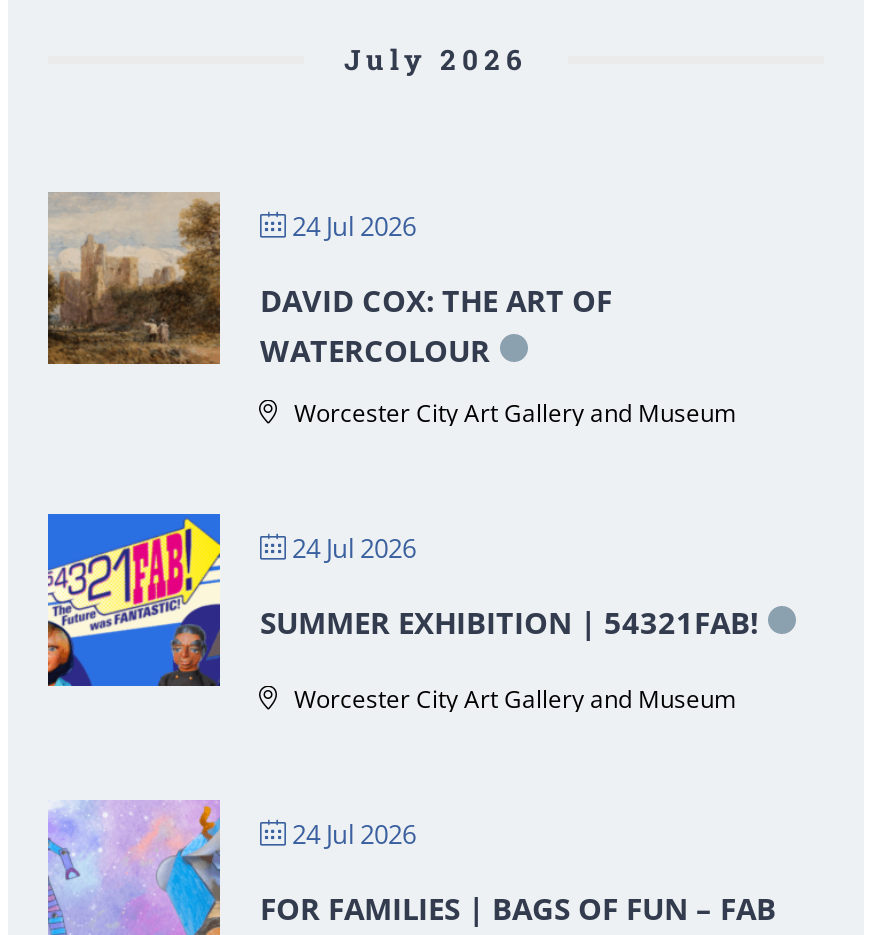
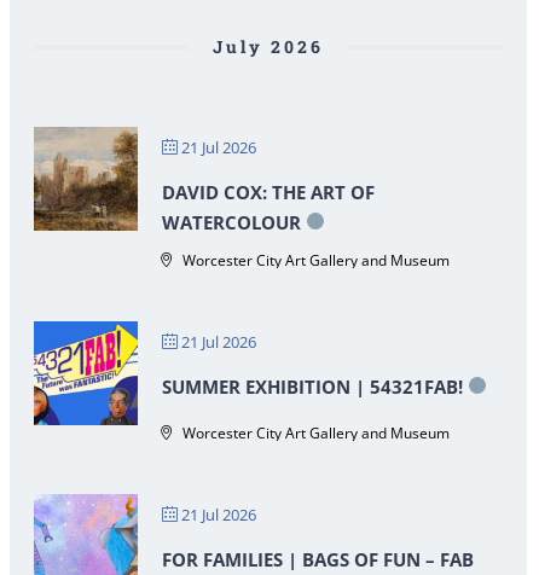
- 24 Jul 2026
+ 21 Jul 2026

- 24 Jul 2026
+ 21 Jul 2026

- 24 Jul 2026
+ 21 Jul 2026
